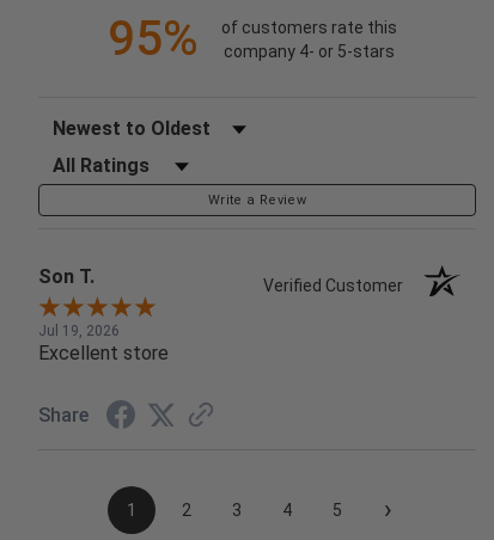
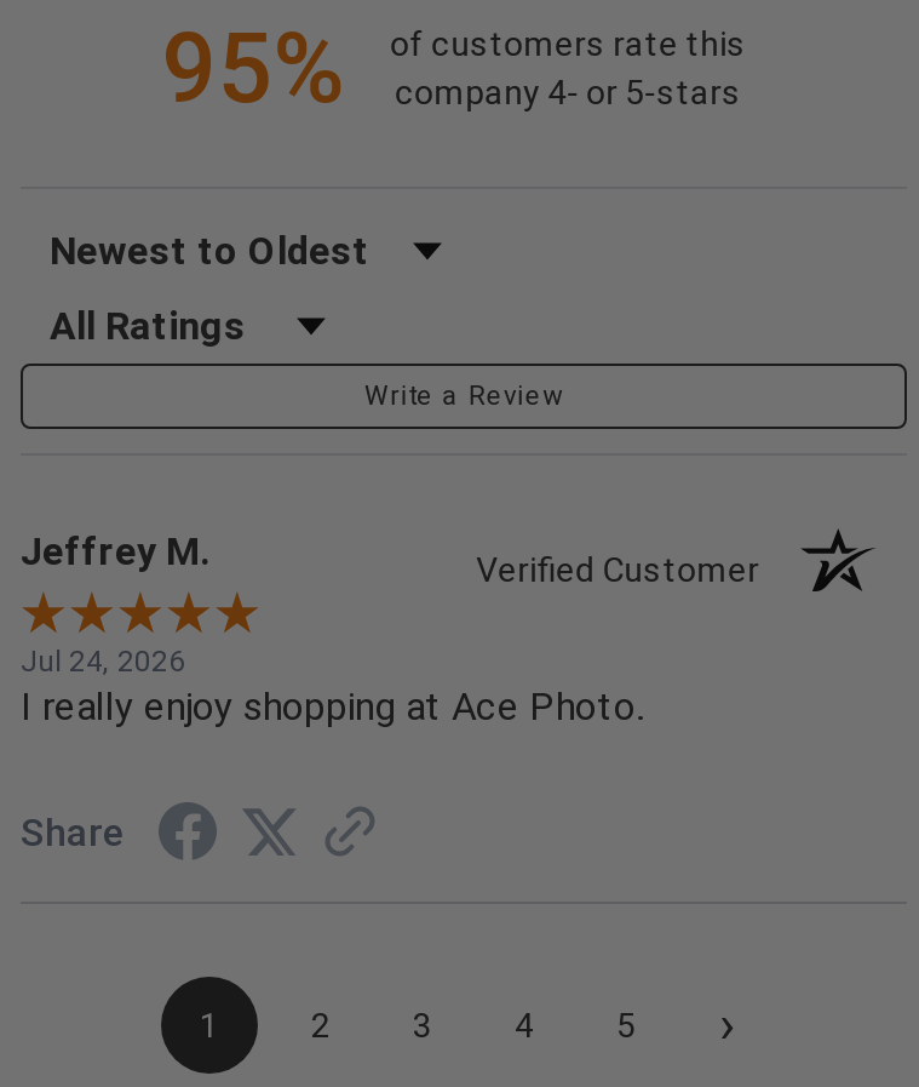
- Son T.
+ Jeffrey M.

- Jul 19, 2026
- Excellent store
+ Jul 24, 2026
+ I really enjoy shopping at Ace Photo.
